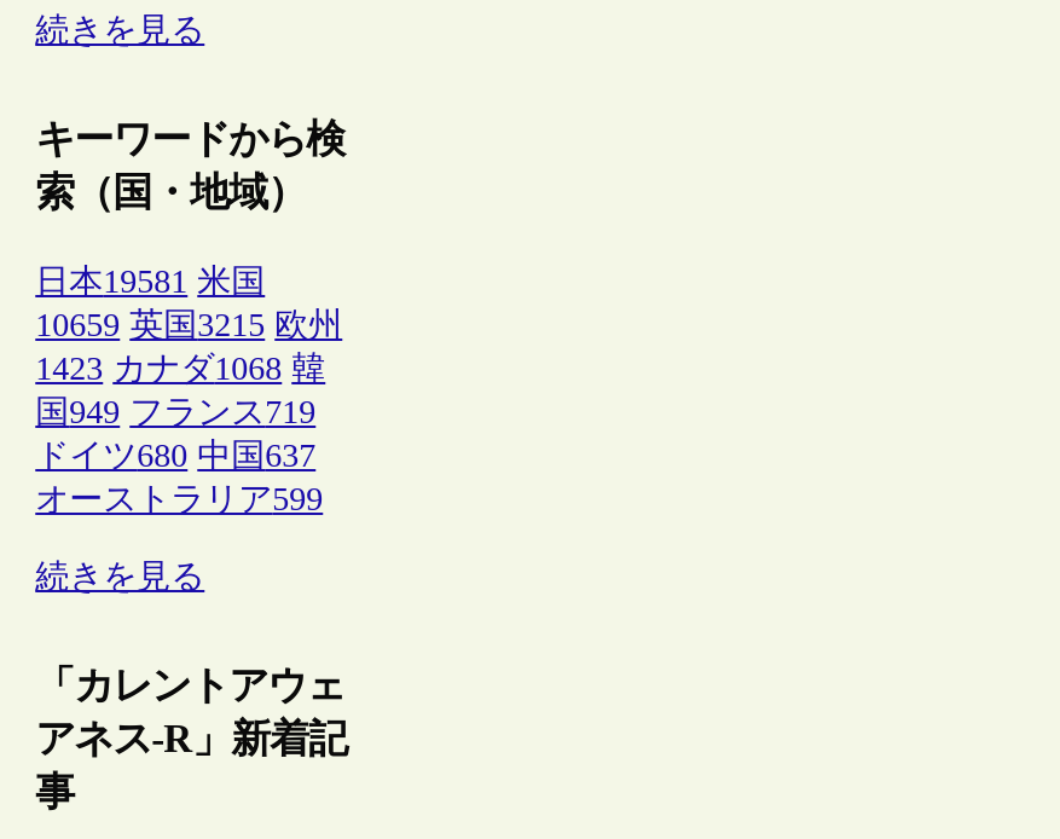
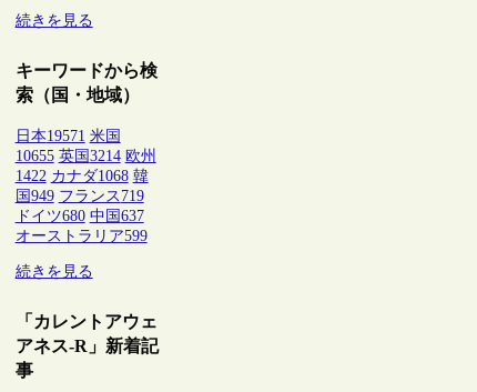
- 日本19581 米国
+ 日本19571 米国

- 10659 英国3215 欧州
+ 10655 英国3214 欧州

- 1423 カナダ1068 韓
+ 1422 カナダ1068 韓
